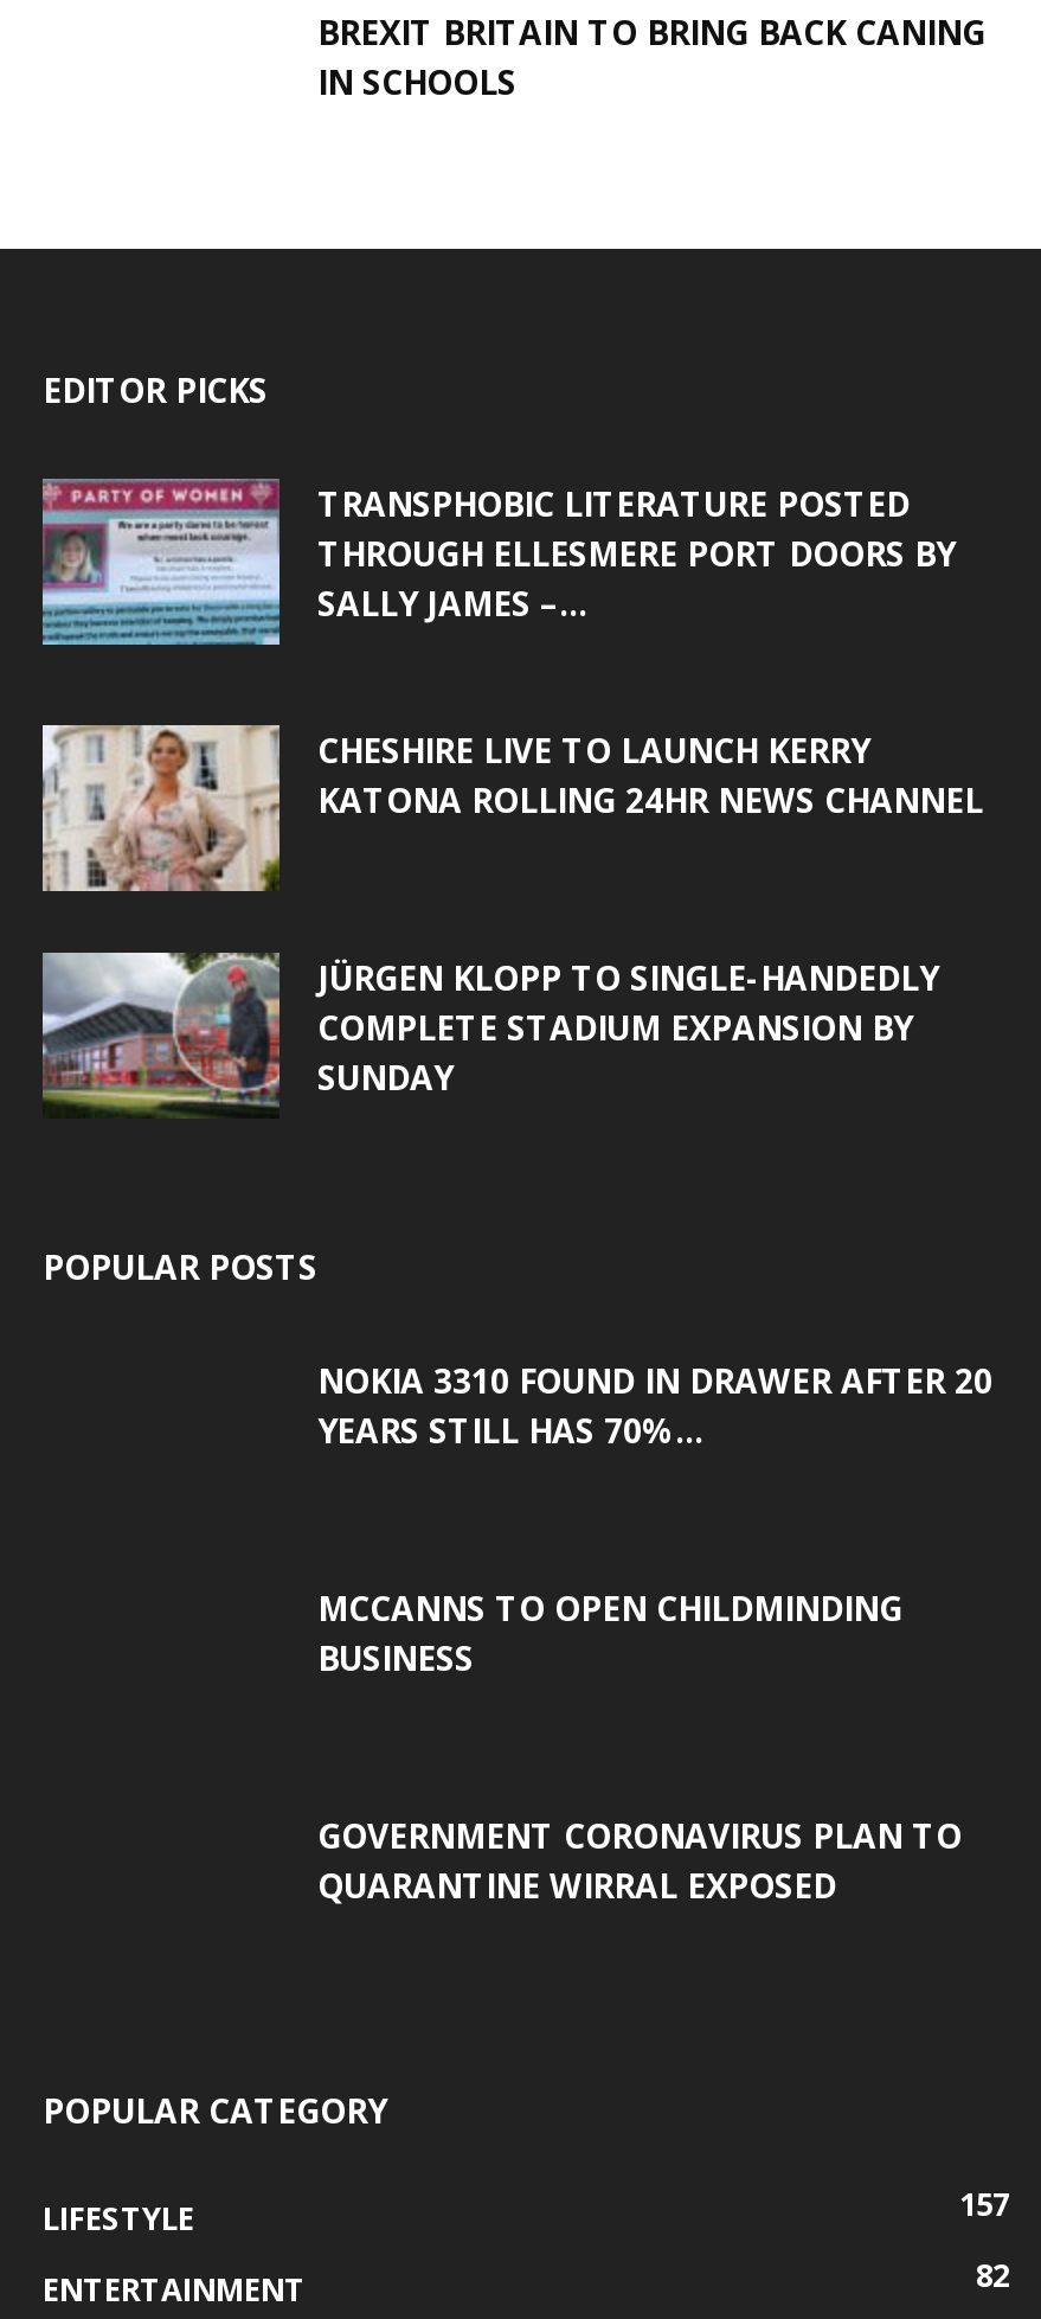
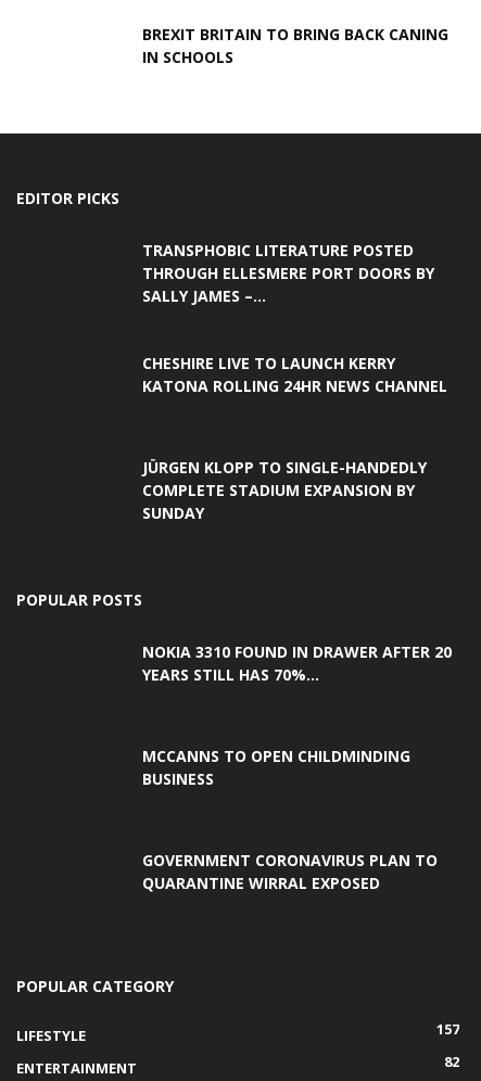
- [image]

- [image]

- [image]
